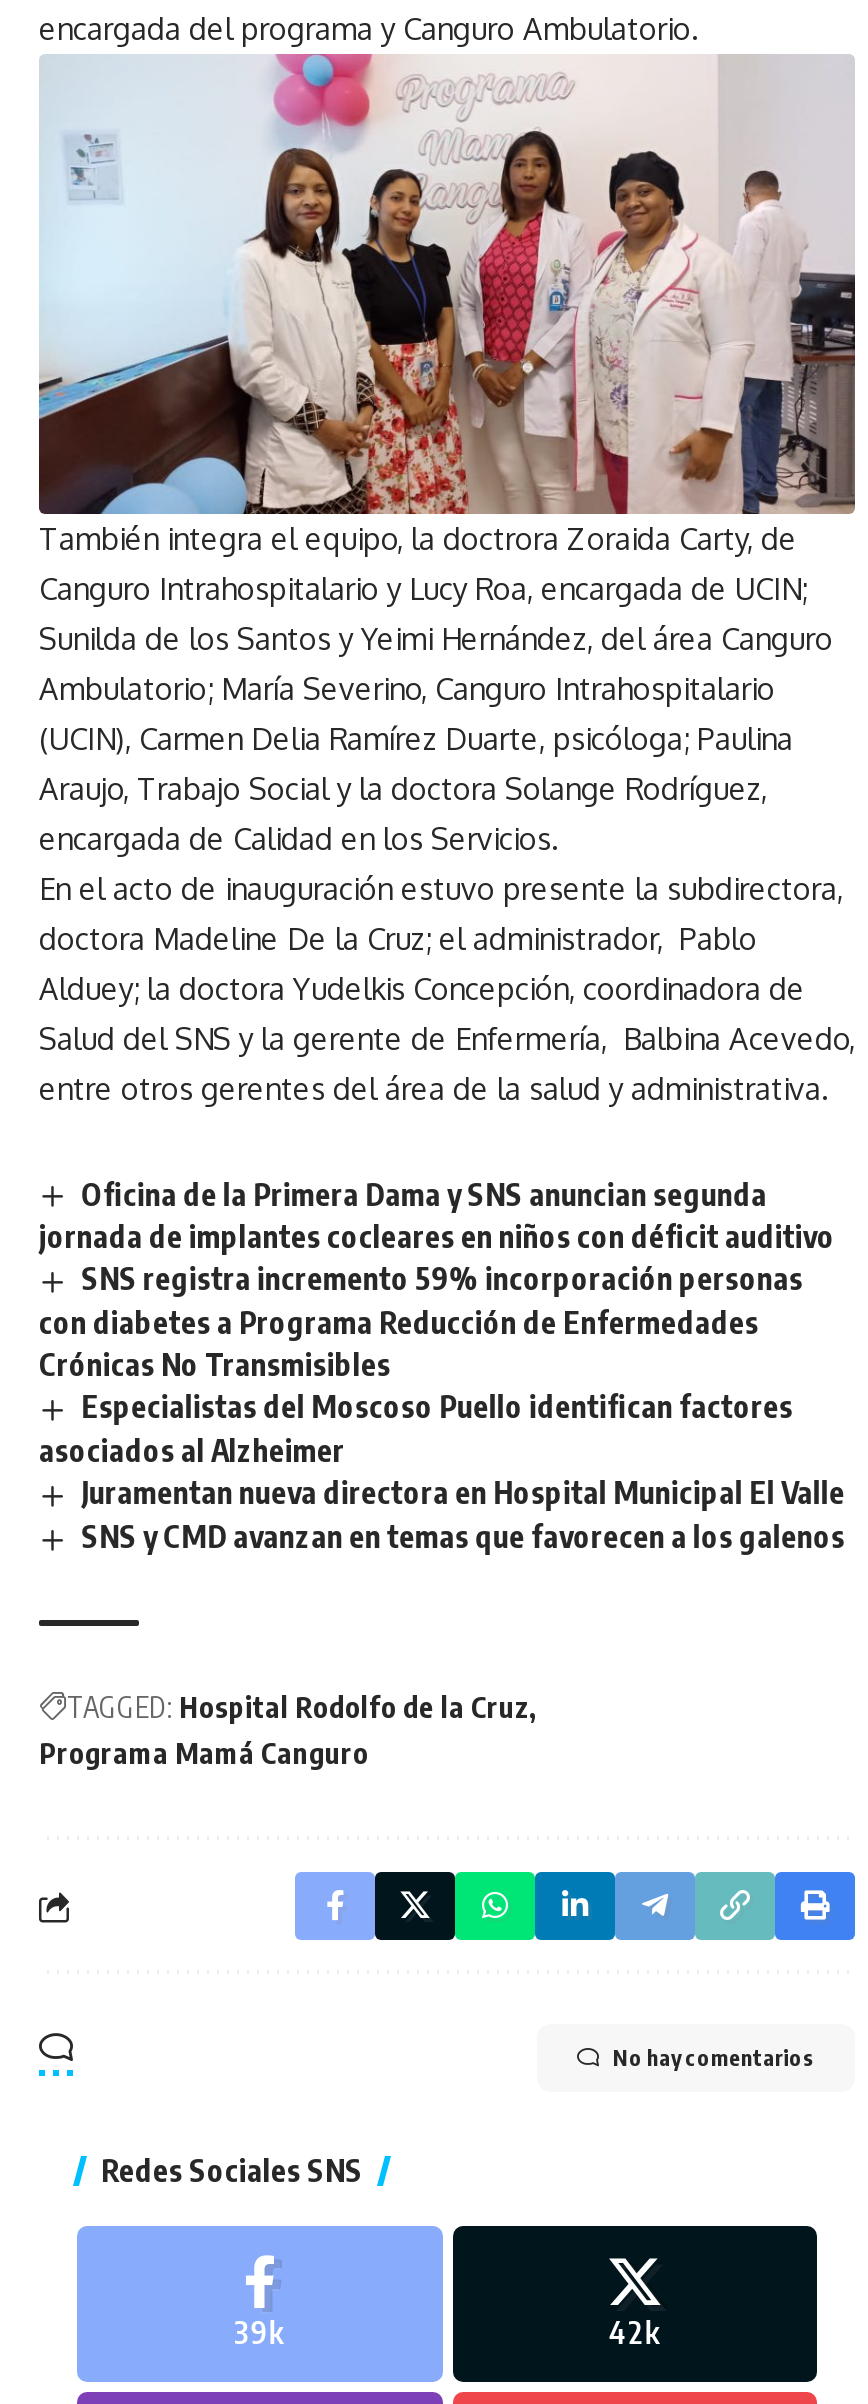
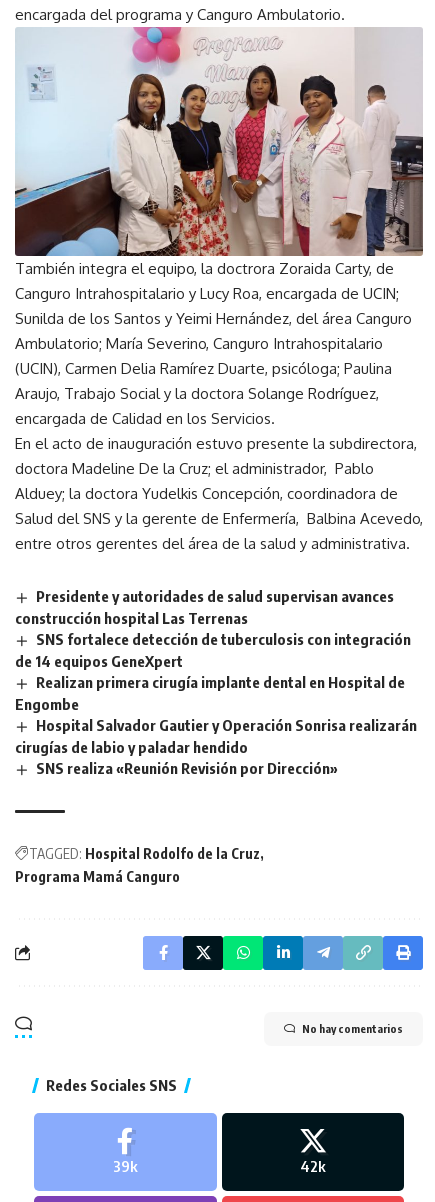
- Oficina de la Primera Dama y SNS anuncian segunda
- jornada de implantes cocleares en niños con déficit auditivo
- SNS registra incremento 59% incorporación personas
- con diabetes a Programa Reducción de Enfermedades
- Crónicas No Transmisibles
- Especialistas del Moscoso Puello identifican factores
- asociados al Alzheimer
- Juramentan nueva directora en Hospital Municipal El Valle
- SNS y CMD avanzan en temas que favorecen a los galenos
+ Presidente y autoridades de salud supervisan avances
+ construcción hospital Las Terrenas
+ SNS fortalece detección de tuberculosis con integración
+ de 14 equipos GeneXpert
+ Realizan primera cirugía implante dental en Hospital de
+ Engombe
+ Hospital Salvador Gautier y Operación Sonrisa realizarán
+ cirugías de labio y paladar hendido
+ SNS realiza «Reunión Revisión por Dirección»
